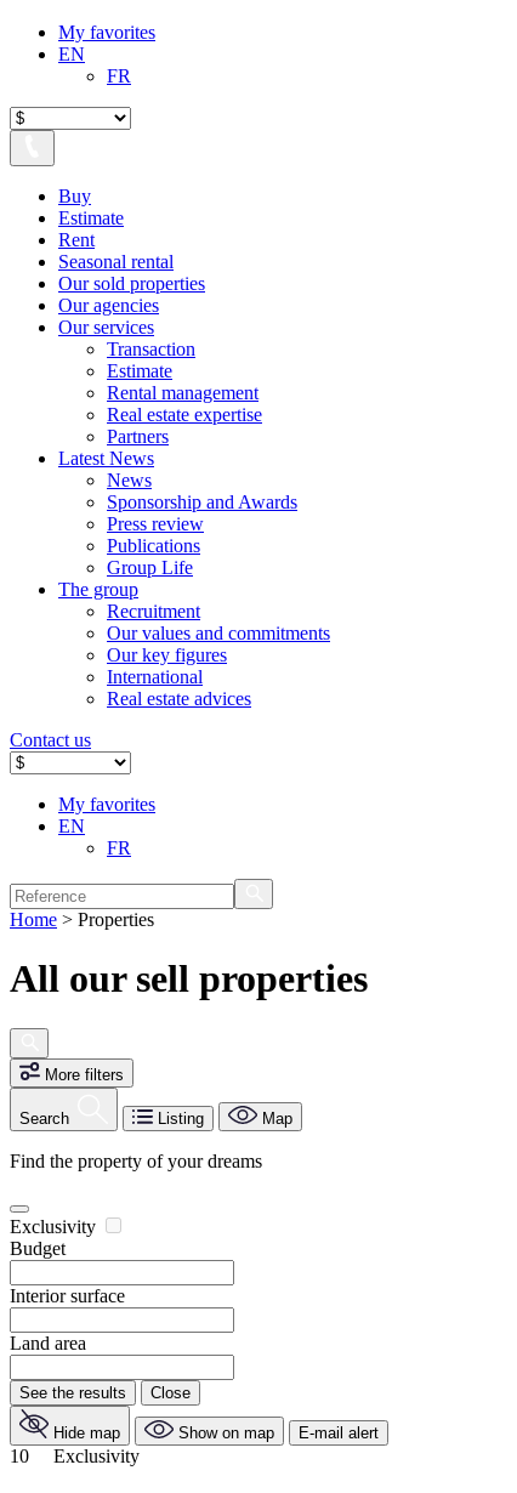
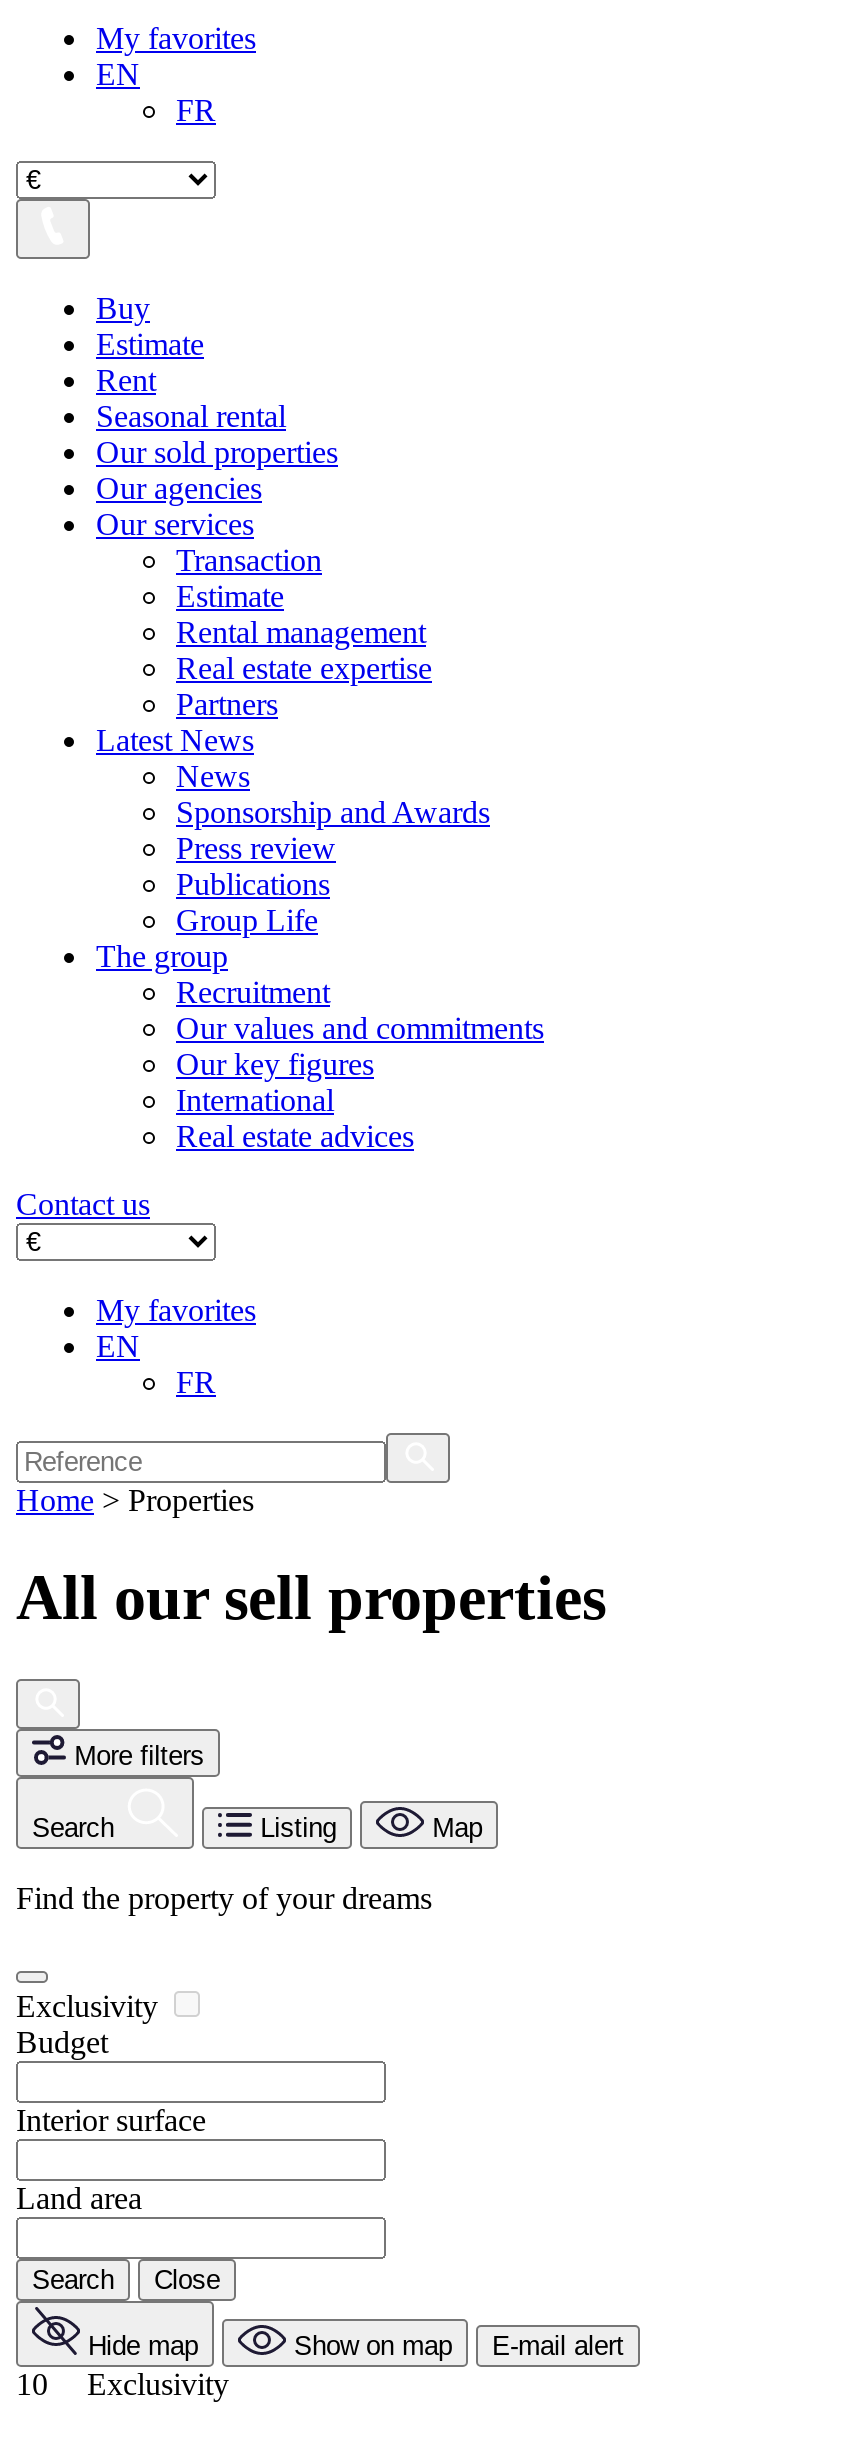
- See the results
+ Search
